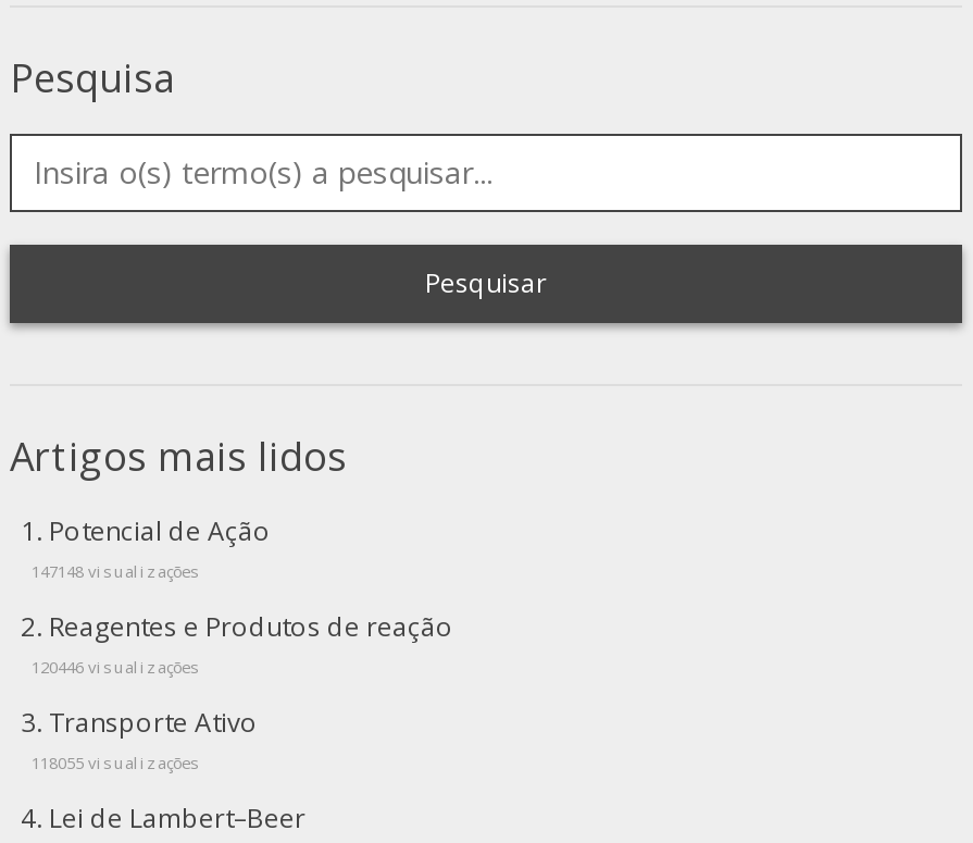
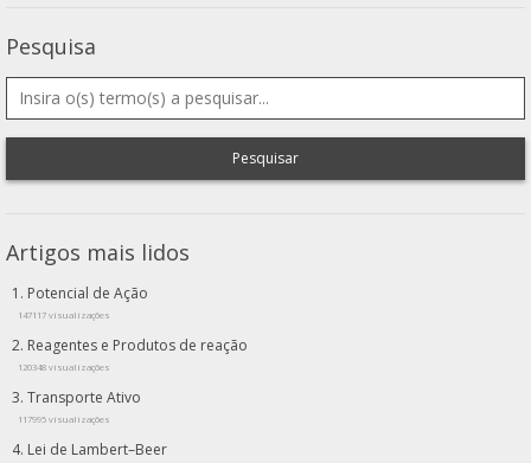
- 147148 visualizações
+ 147117 visualizações

- 120446 visualizações
+ 120348 visualizações

- 118055 visualizações
+ 117995 visualizações
